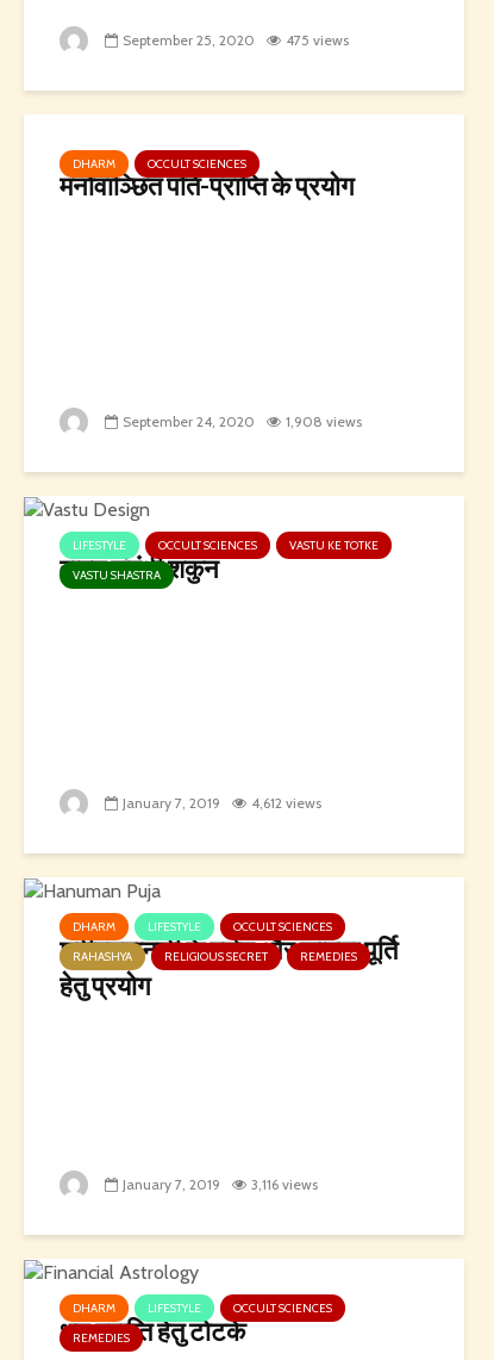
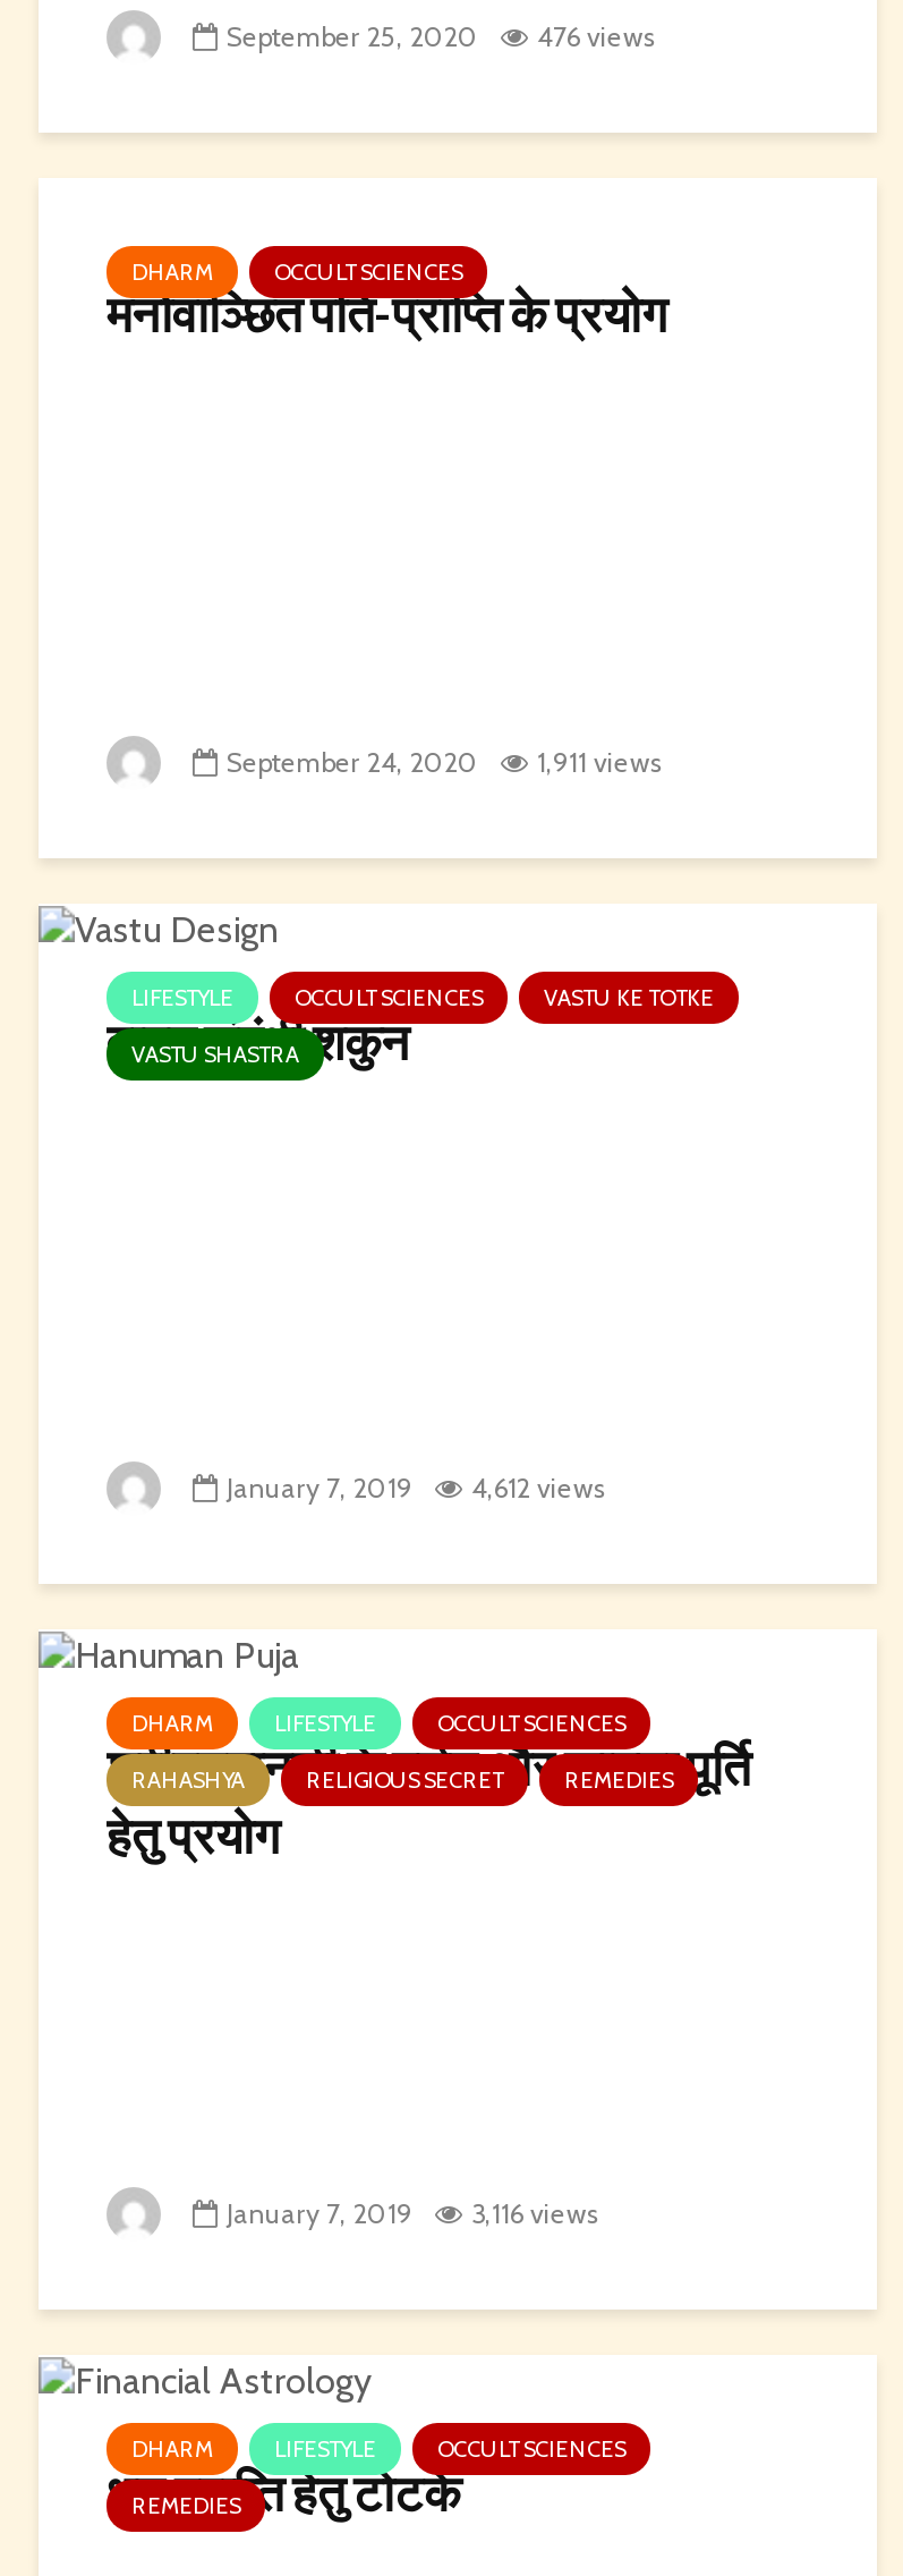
- September 25, 2020 475 views
+ September 25, 2020 476 views

- September 24, 2020 1,908 views
+ September 24, 2020 1,911 views
